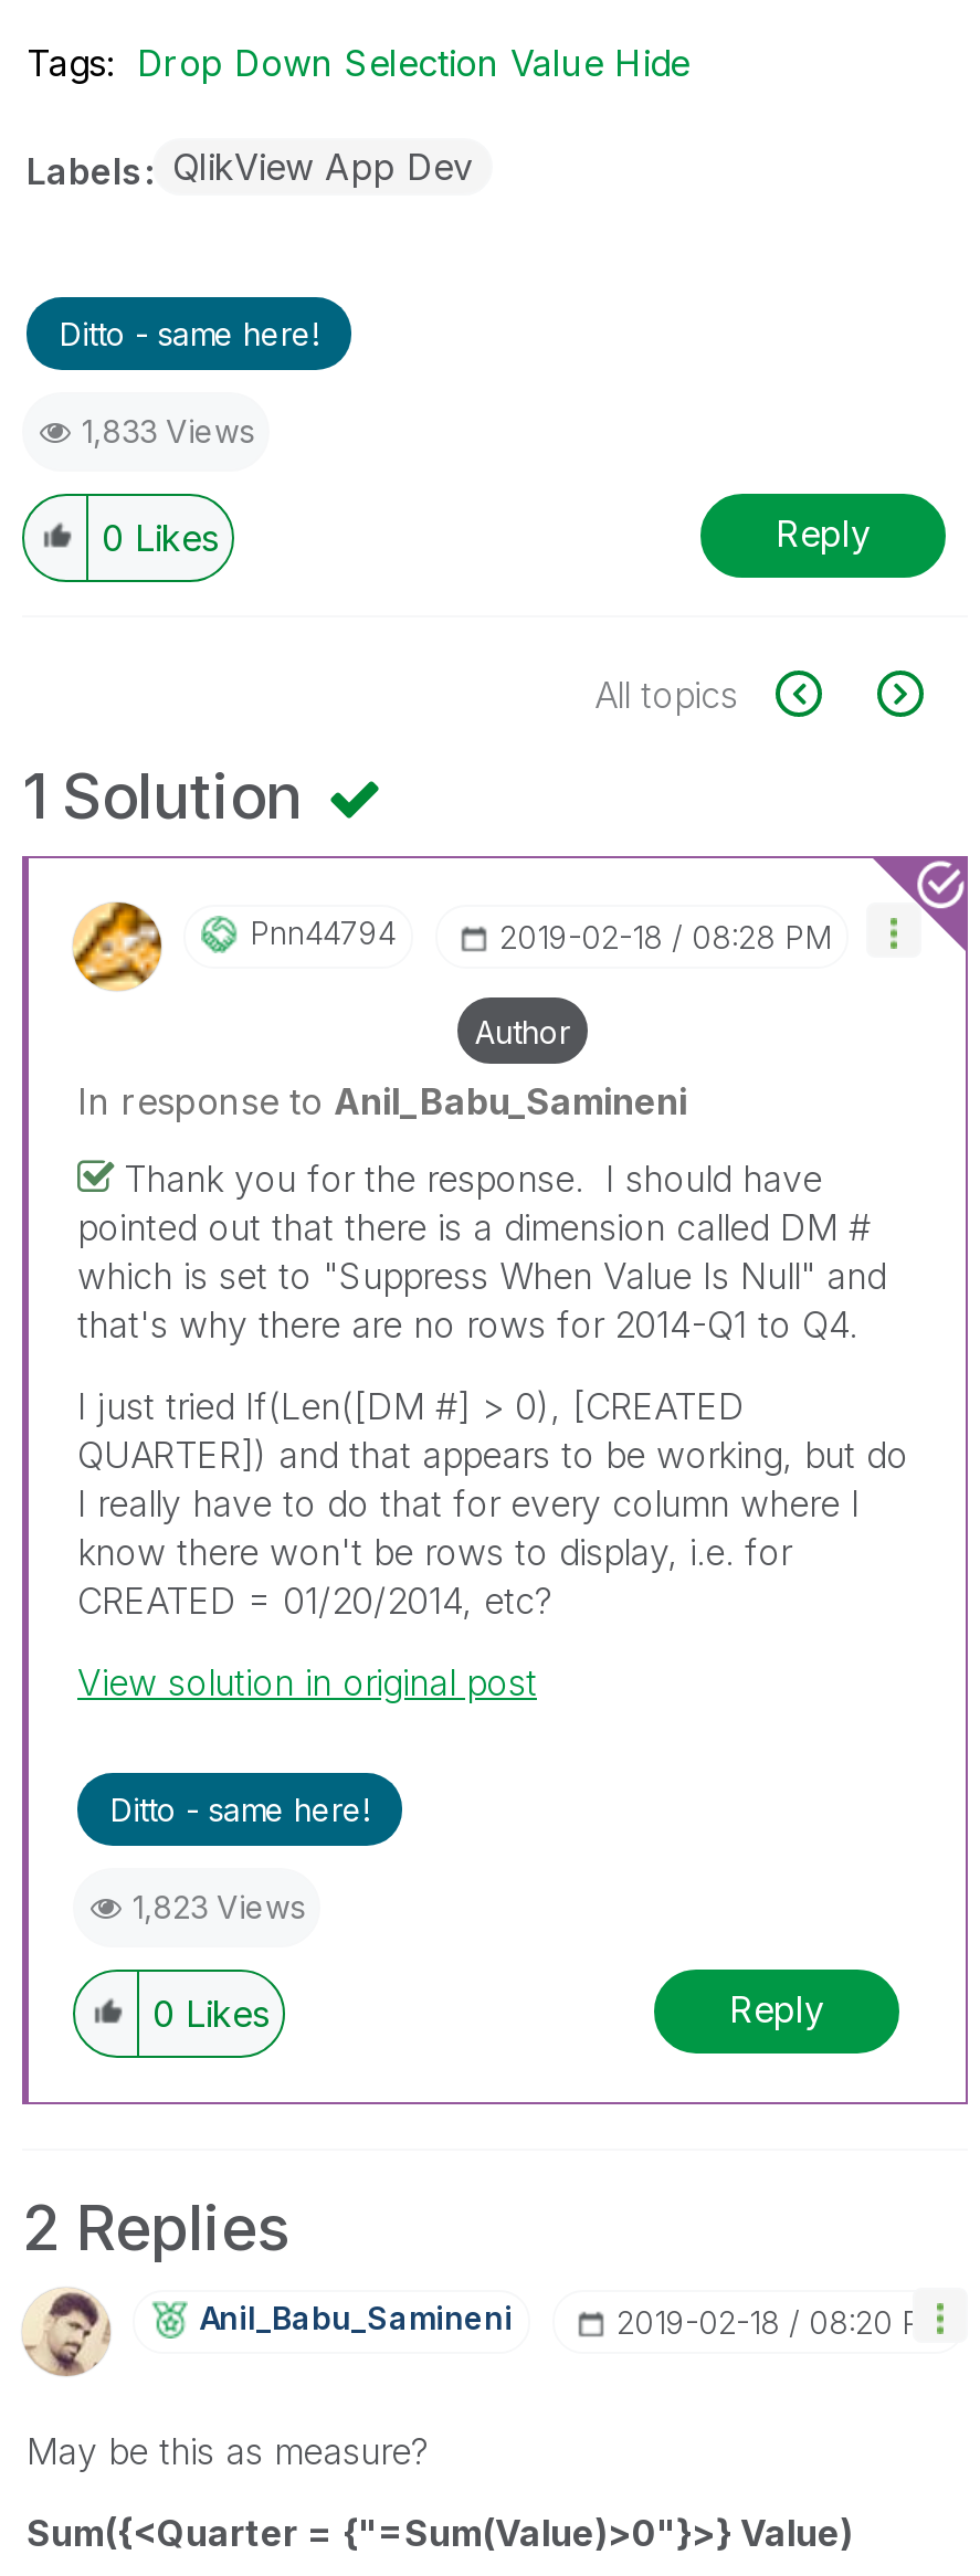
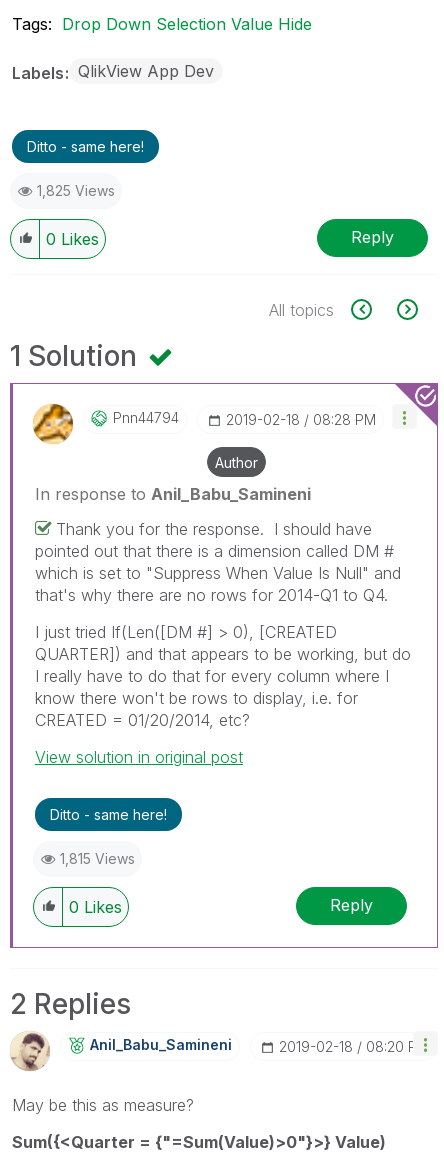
- 1,833 Views
+ 1,825 Views

- 1,823 Views
+ 1,815 Views
